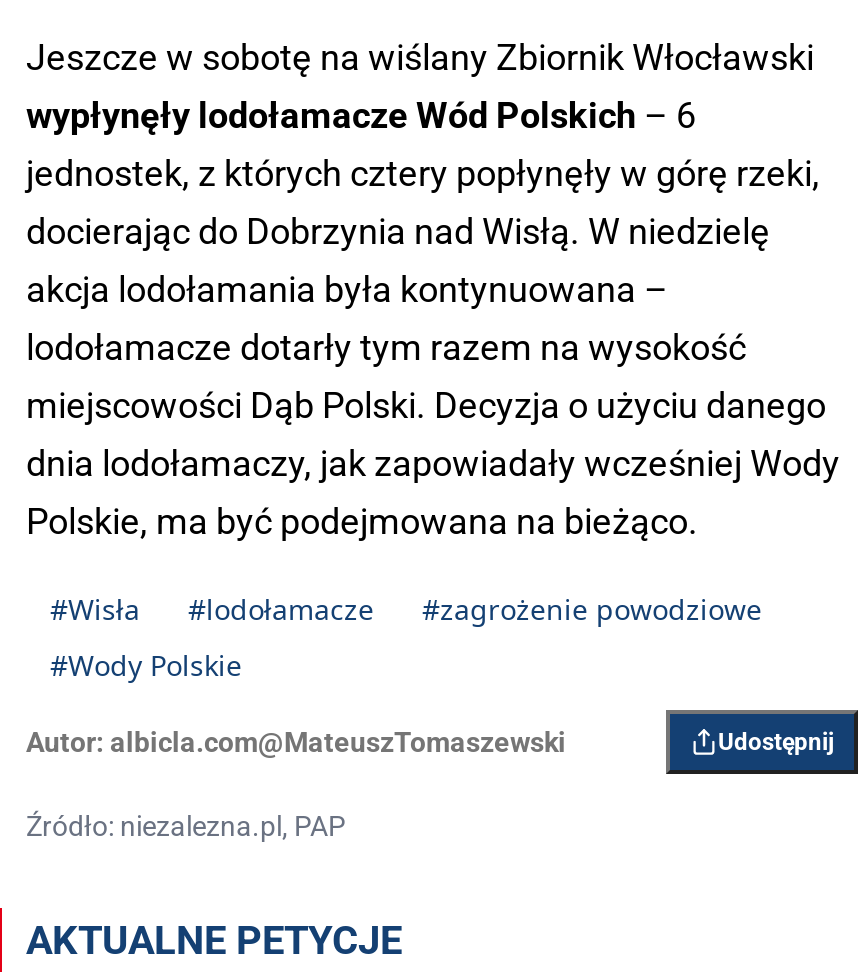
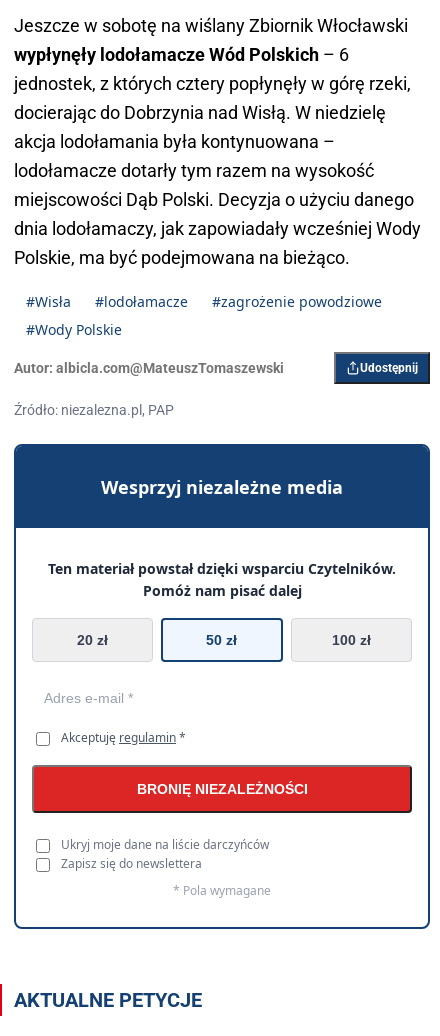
+ [image]
+ Wesprzyj niezależne media
+ Ten materiał powstał dzięki wsparciu Czytelników.
+ Pomóż nam pisać dalej
+ 20 zł
+ 50 zł
+ 100 zł

+ Akceptuję regulamin *
+ BRONIĘ NIEZALEŻNOŚCI
+ Ukryj moje dane na liście darczyńców
+ Zapisz się do newslettera
+ * Pola wymagane
